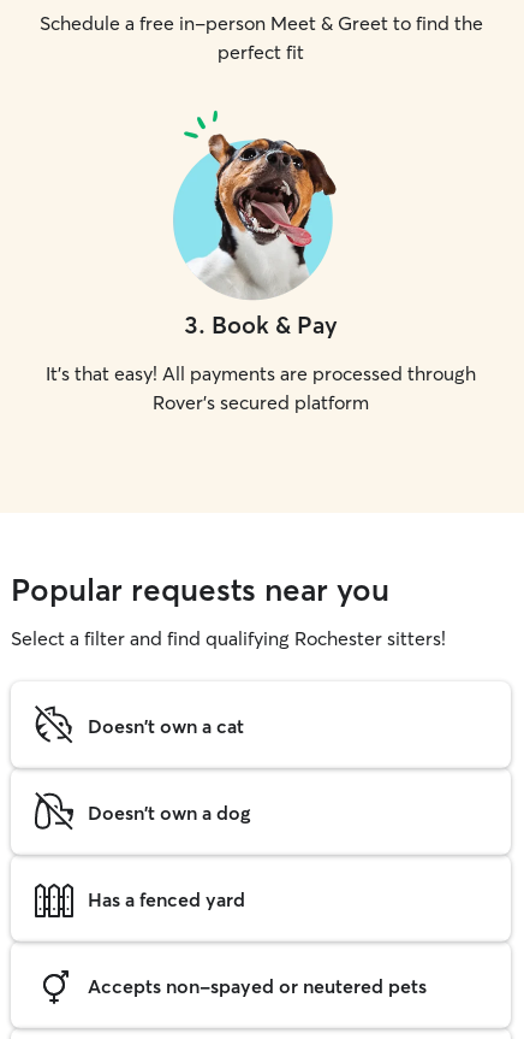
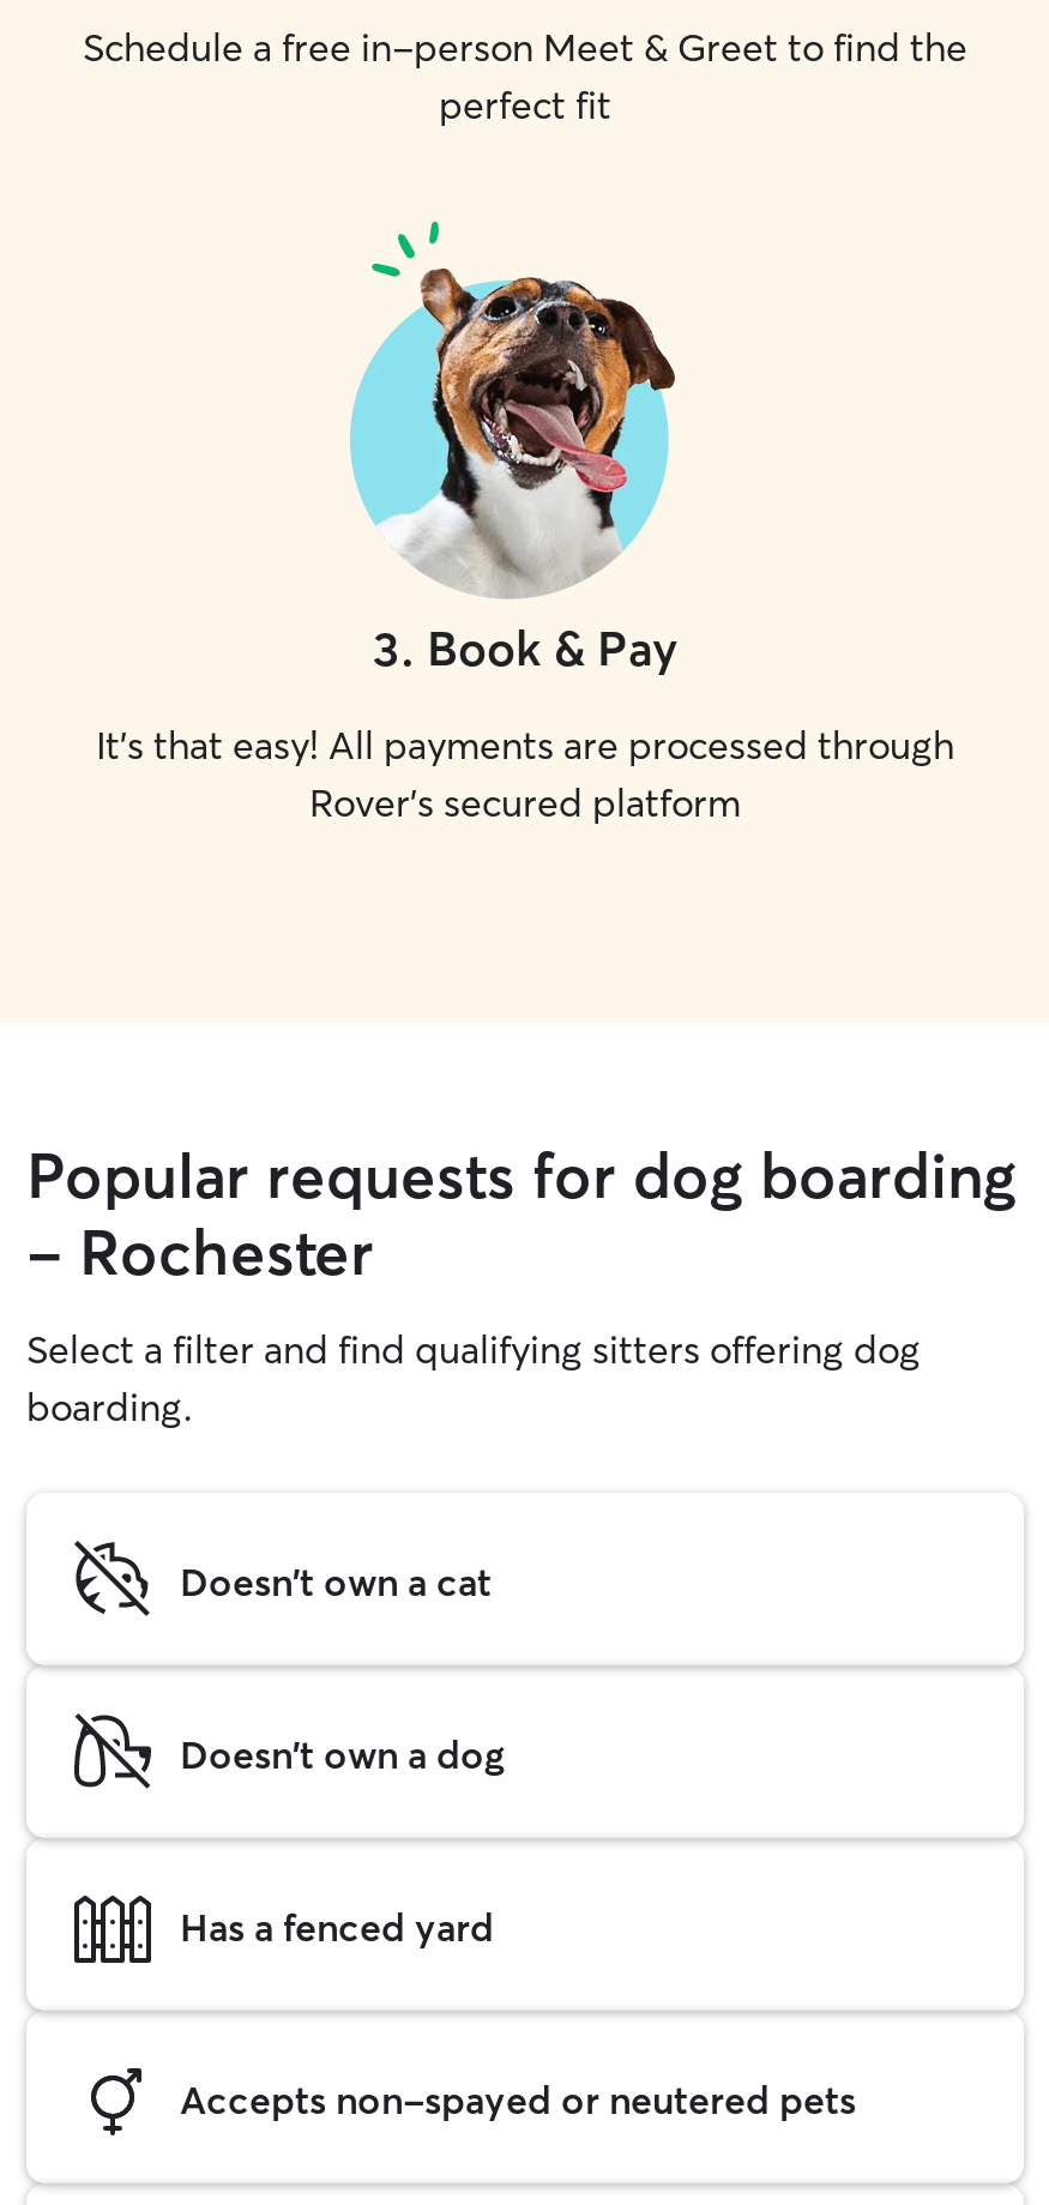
- Popular requests near you
- Select a filter and find qualifying Rochester sitters!
+ Popular requests for dog boarding
+ - Rochester
+ Select a filter and find qualifying sitters offering dog
+ boarding.
